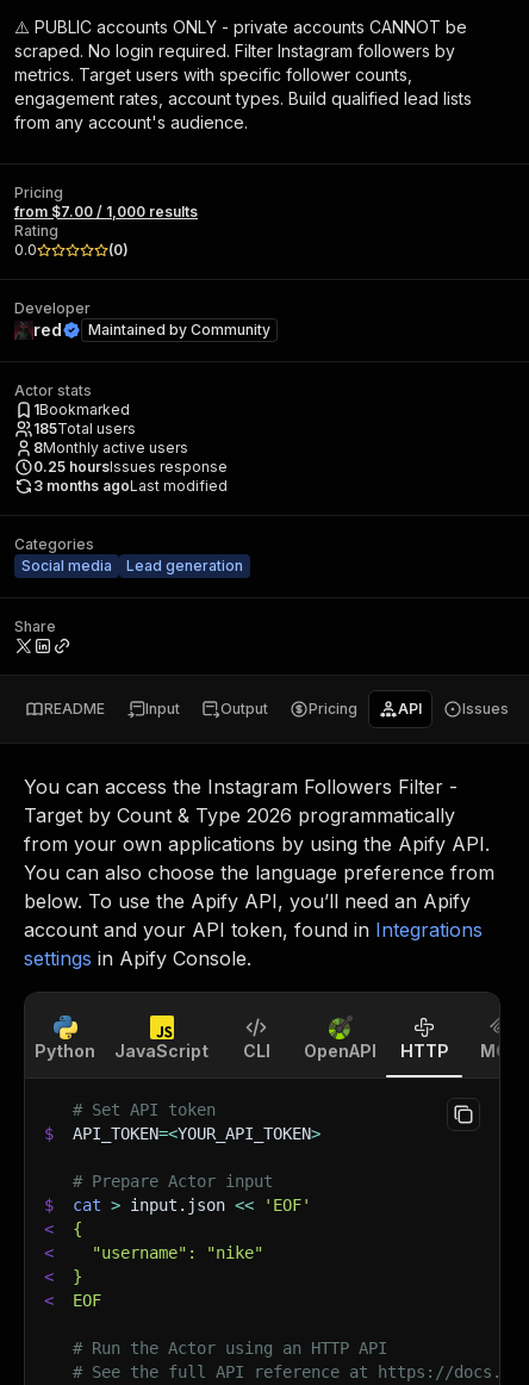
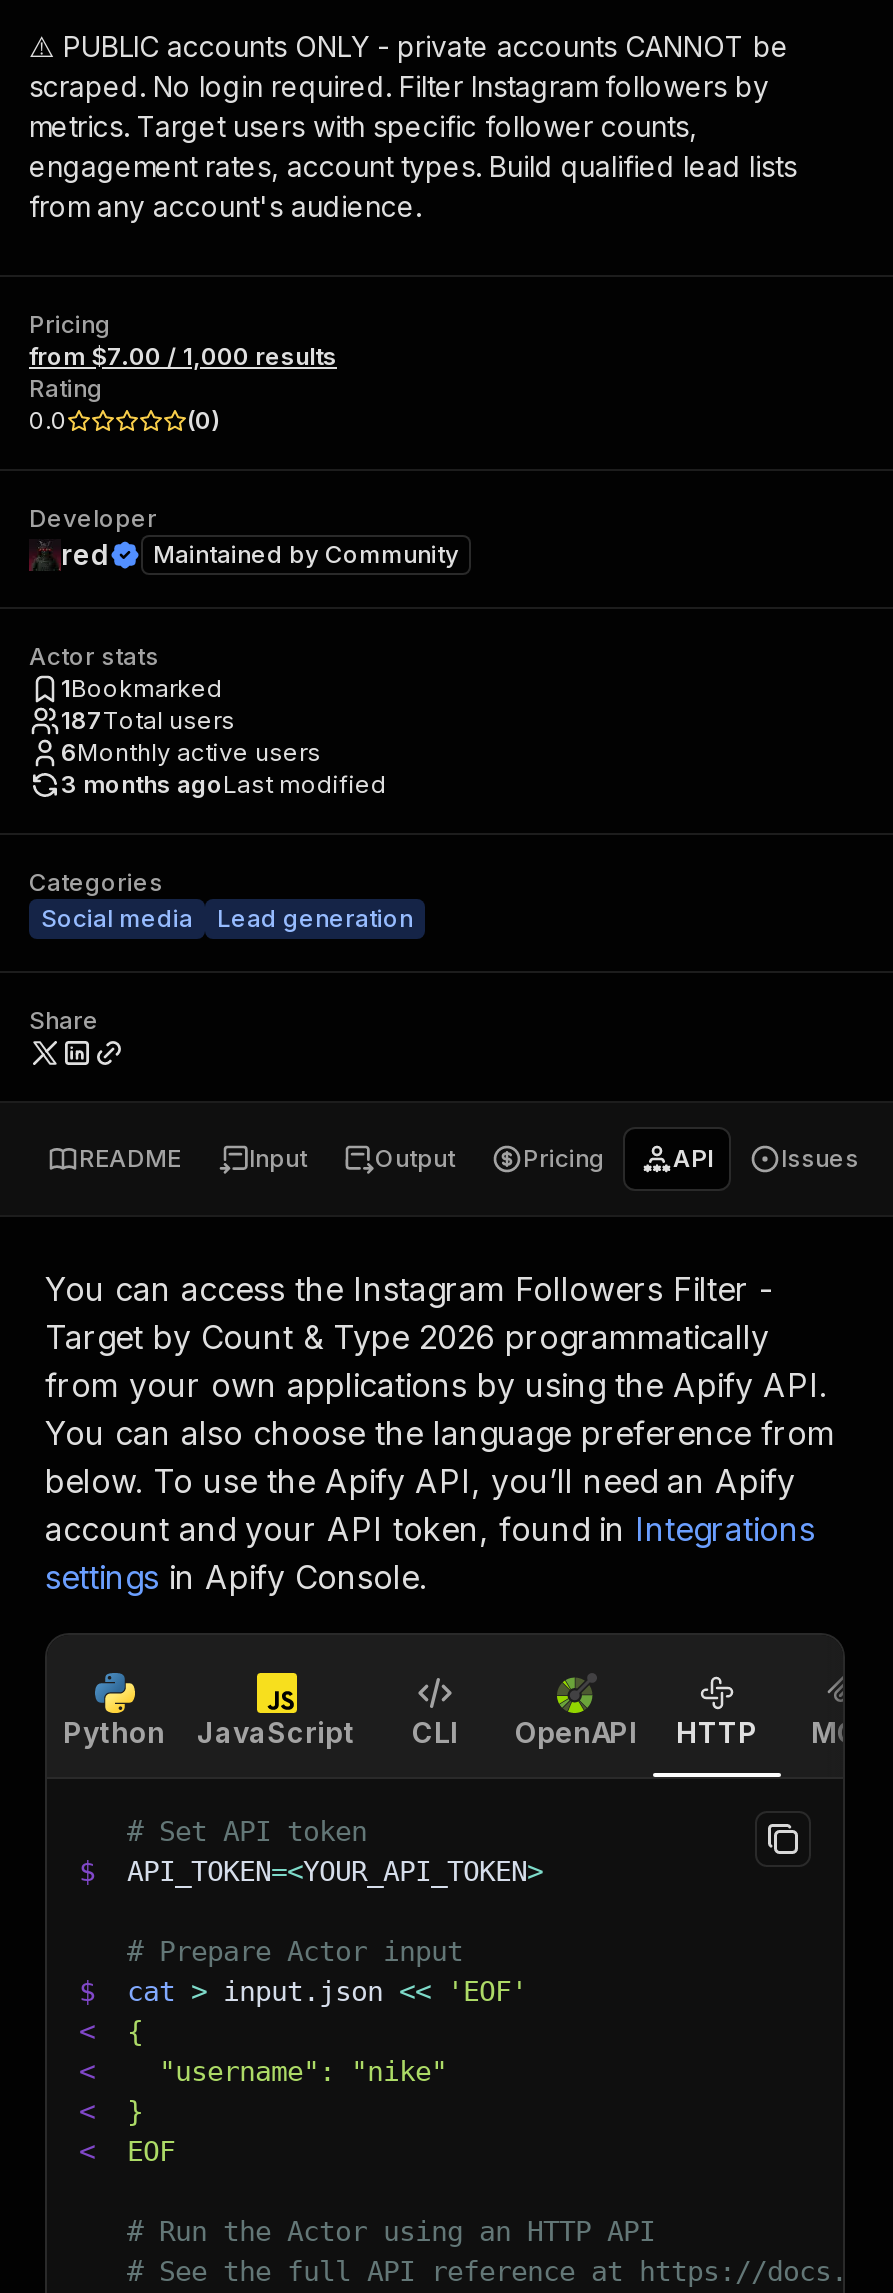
- 185Total users
- 8Monthly active users
- 0.25 hoursIssues response
+ 187Total users
+ 6Monthly active users
